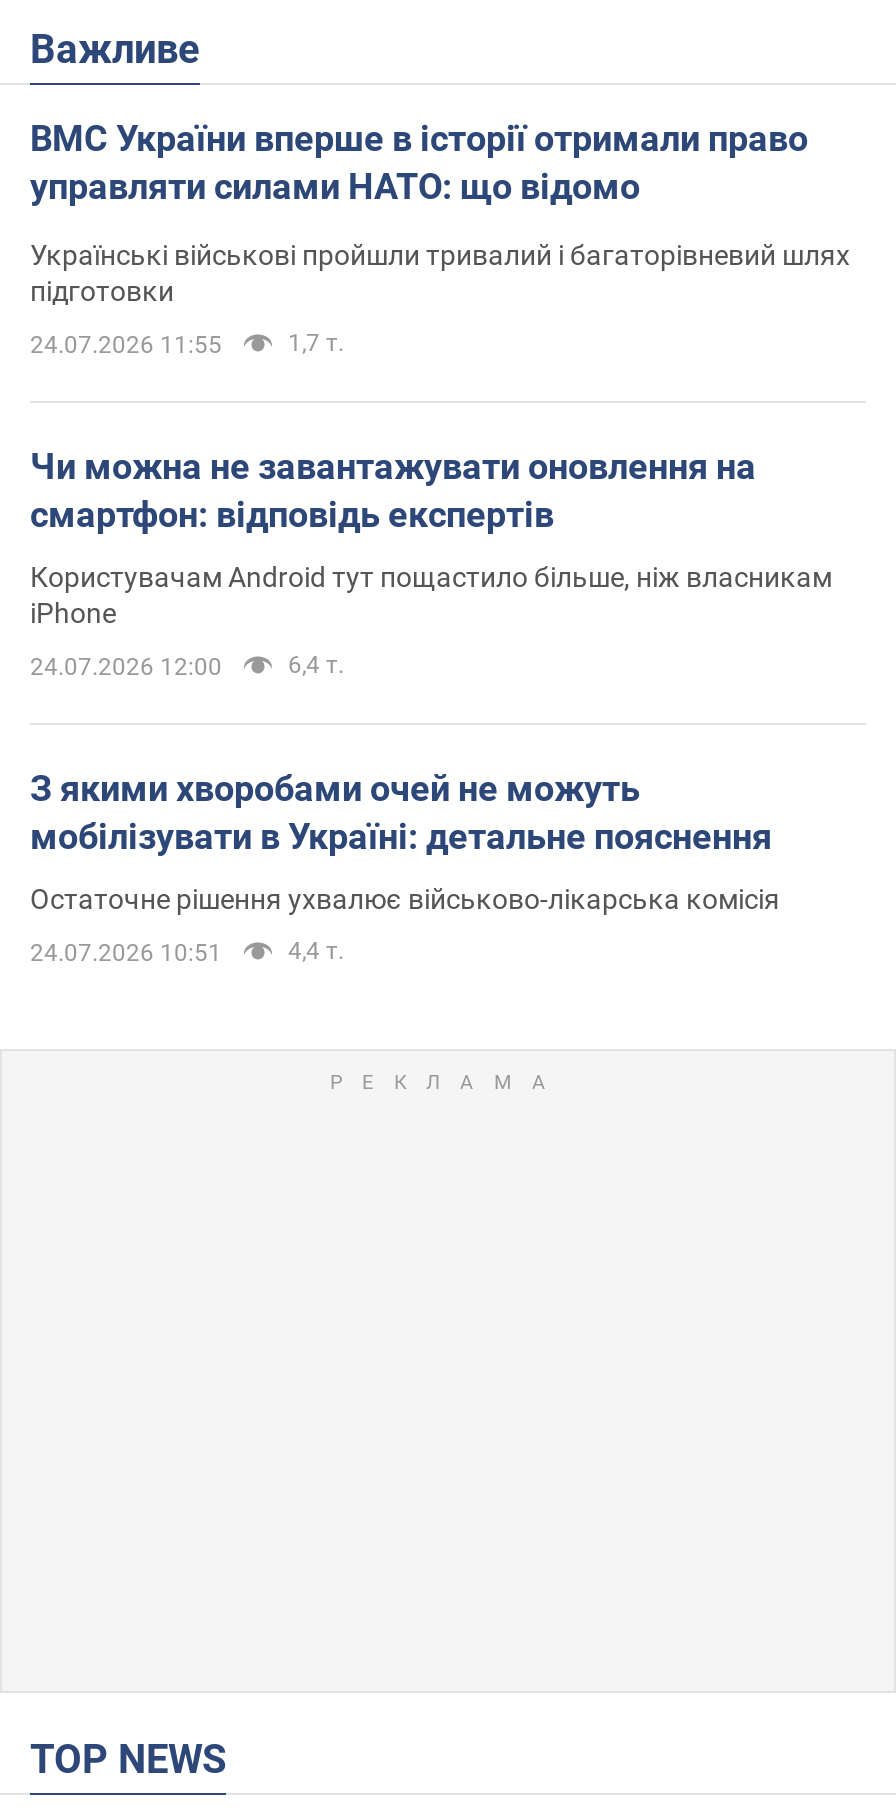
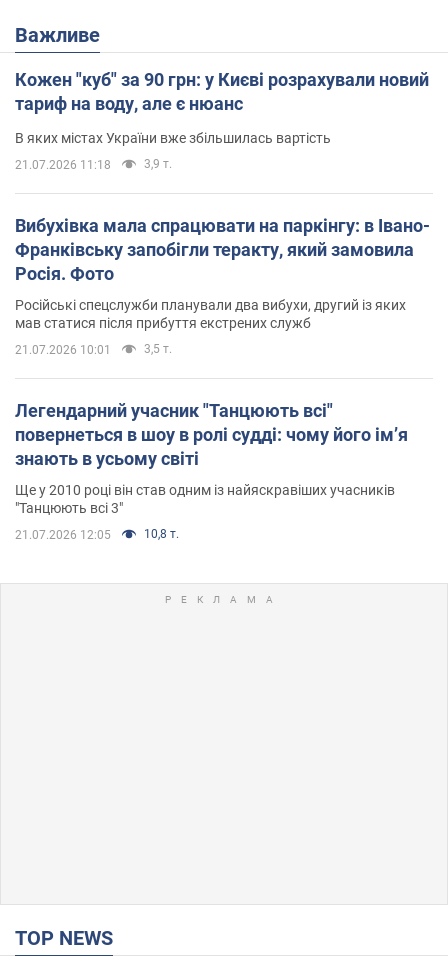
- ВМС України вперше в історії отримали право
- управляти силами НАТО: що відомо
+ Кожен "куб" за 90 грн: у Києві розрахували новий
+ тариф на воду, але є нюанс

- Українські військові пройшли тривалий і багаторівневий шлях
- підготовки
+ В яких містах України вже збільшилась вартість

- 24.07.2026 11:55
- 1,7 т.
+ 21.07.2026 11:18
+ 3,9 т.

- Чи можна не завантажувати оновлення на
- смартфон: відповідь експертів
+ Вибухівка мала спрацювати на паркінгу: в Івано-
+ Франківську запобігли теракту, який замовила
+ Росія. Фото

- Користувачам Android тут пощастило більше, ніж власникам
- iPhone
+ Російські спецслужби планували два вибухи, другий із яких
+ мав статися після прибуття екстрених служб

- 24.07.2026 12:00
- 6,4 т.
+ 21.07.2026 10:01
+ 3,5 т.

- З якими хворобами очей не можуть
- мобілізувати в Україні: детальне пояснення
+ Легендарний учасник "Танцюють всі"
+ повернеться в шоу в ролі судді: чому його імʼя
+ знають в усьому світі

- Остаточне рішення ухвалює військово-лікарська комісія
+ Ще у 2010 році він став одним із найяскравіших учасників
+ "Танцюють всі 3"

- 24.07.2026 10:51
- 4,4 т.
+ 21.07.2026 12:05
+ 10,8 т.
